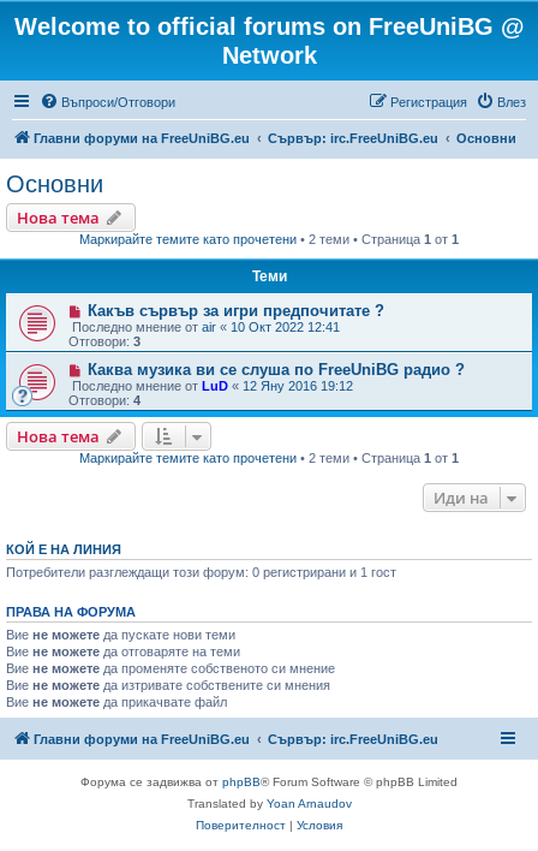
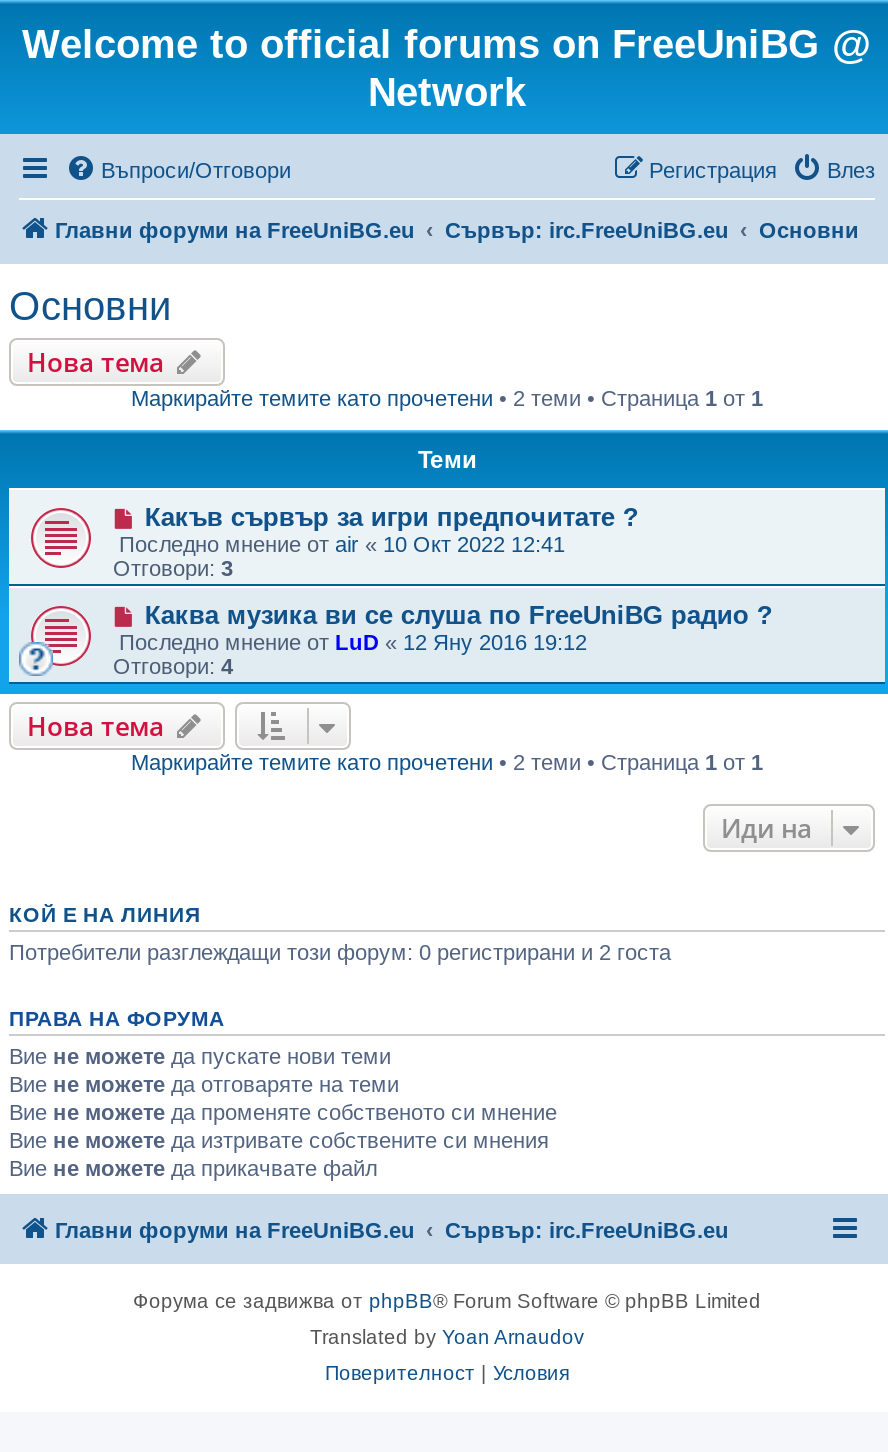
- Потребители разглеждащи този форум: 0 регистрирани и 1 гост
+ Потребители разглеждащи този форум: 0 регистрирани и 2 госта
